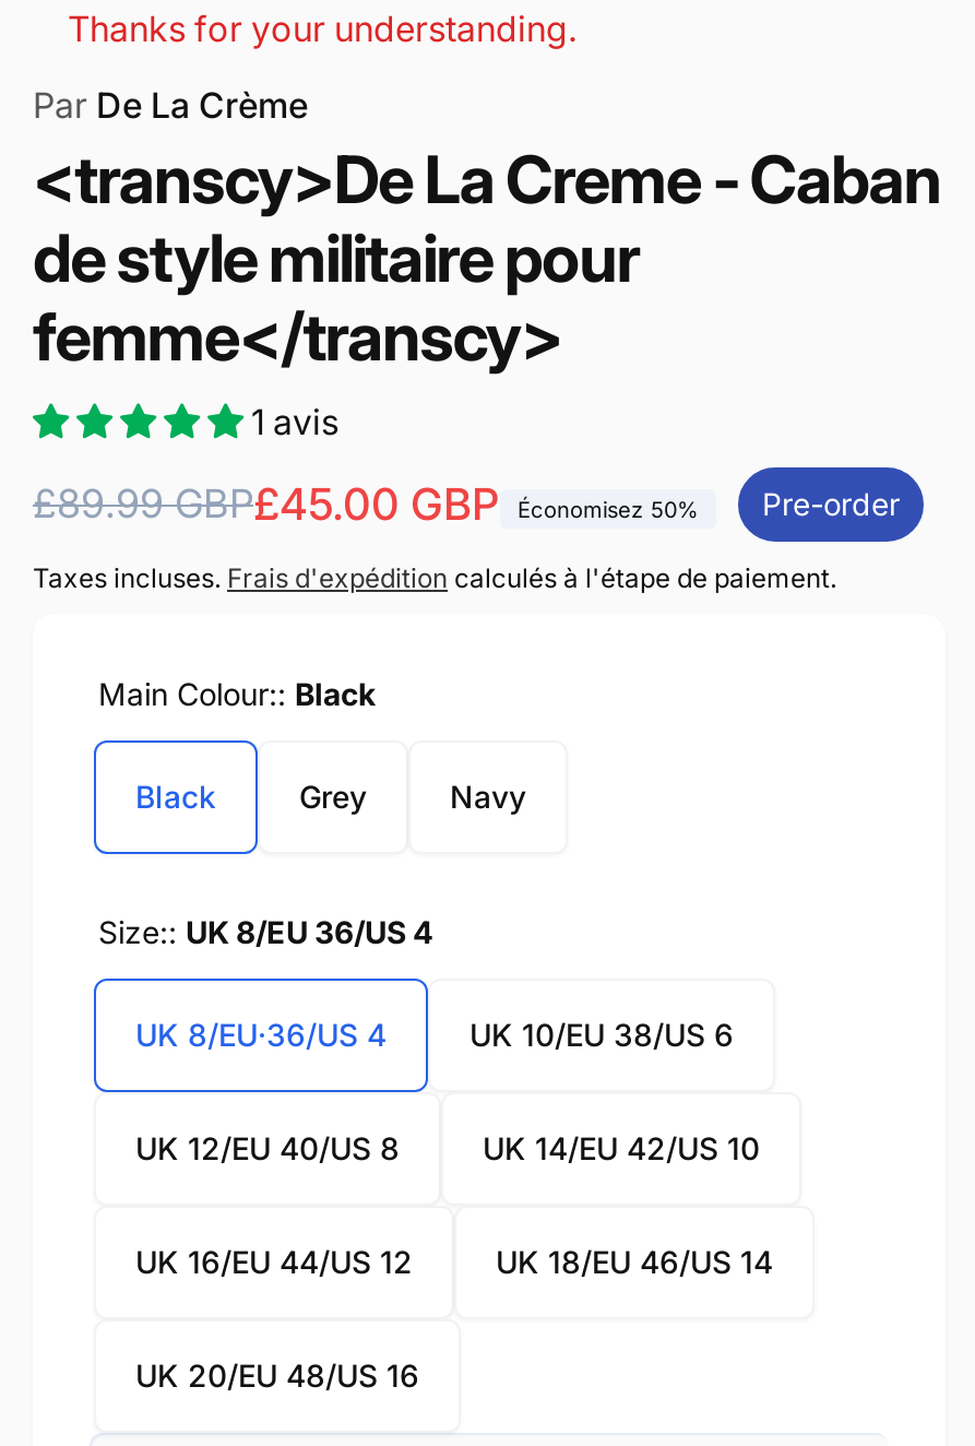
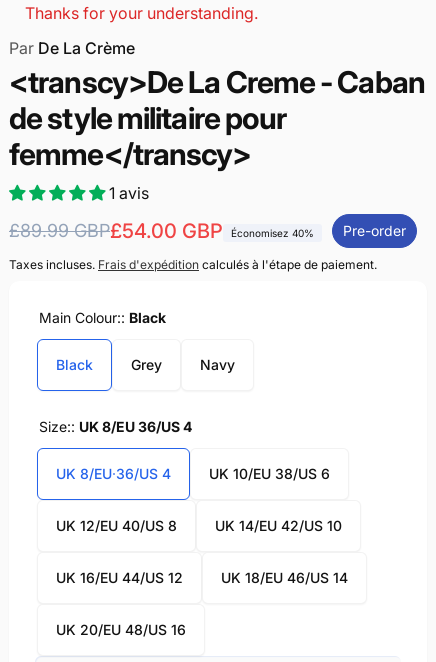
- £45.00 GBP
+ £54.00 GBP

- Économisez 50%
+ Économisez 40%
